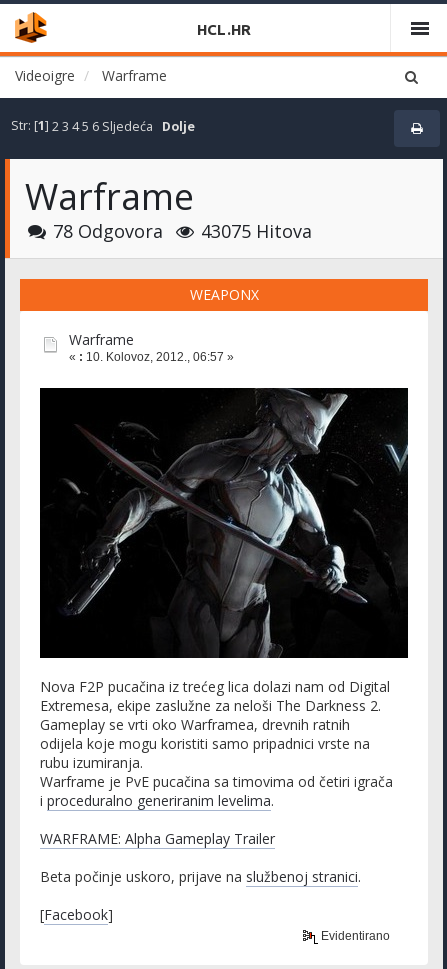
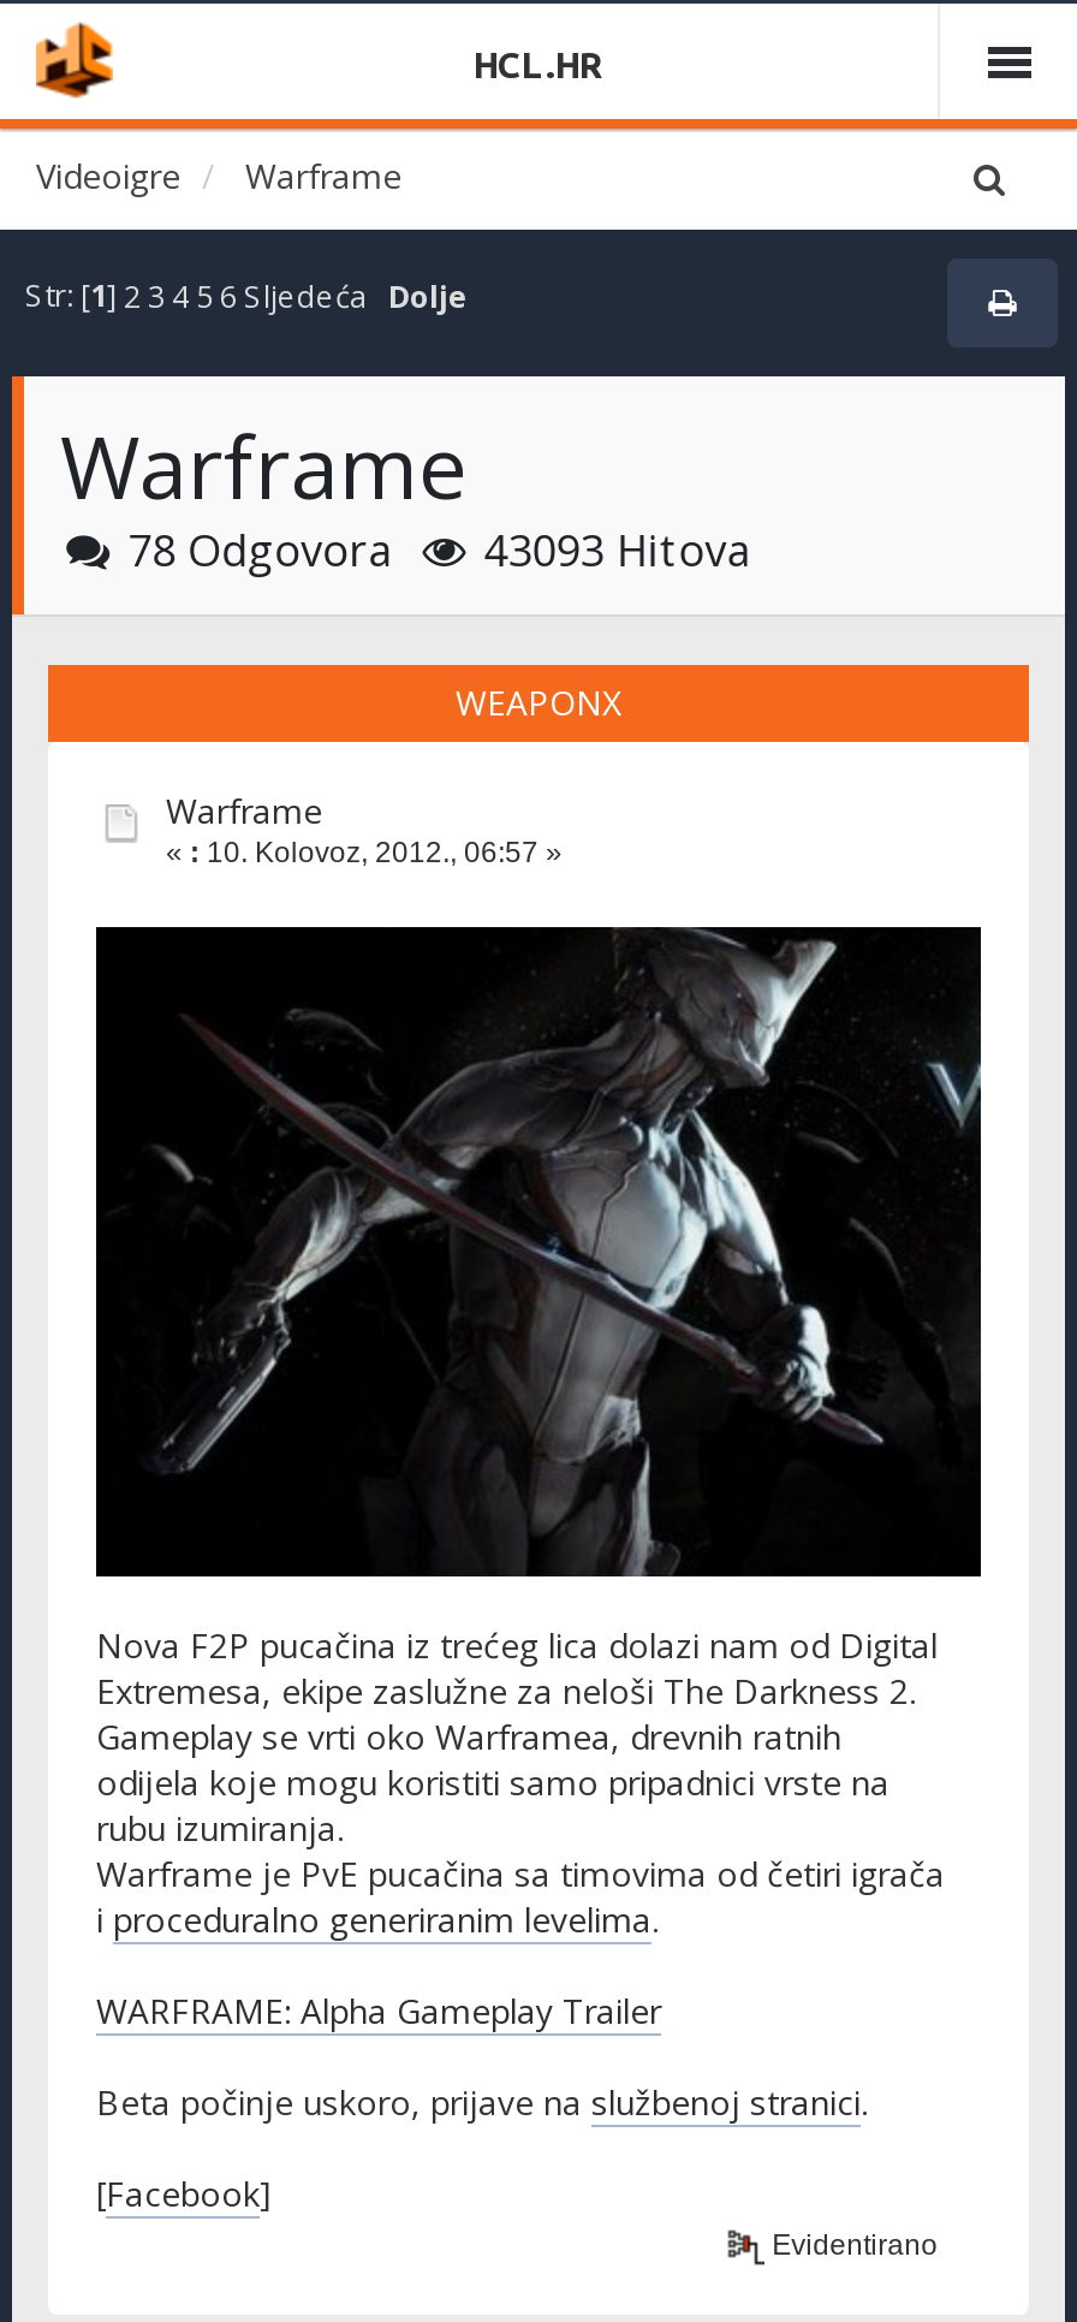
- 78 Odgovora 43075 Hitova
+ 78 Odgovora 43093 Hitova
